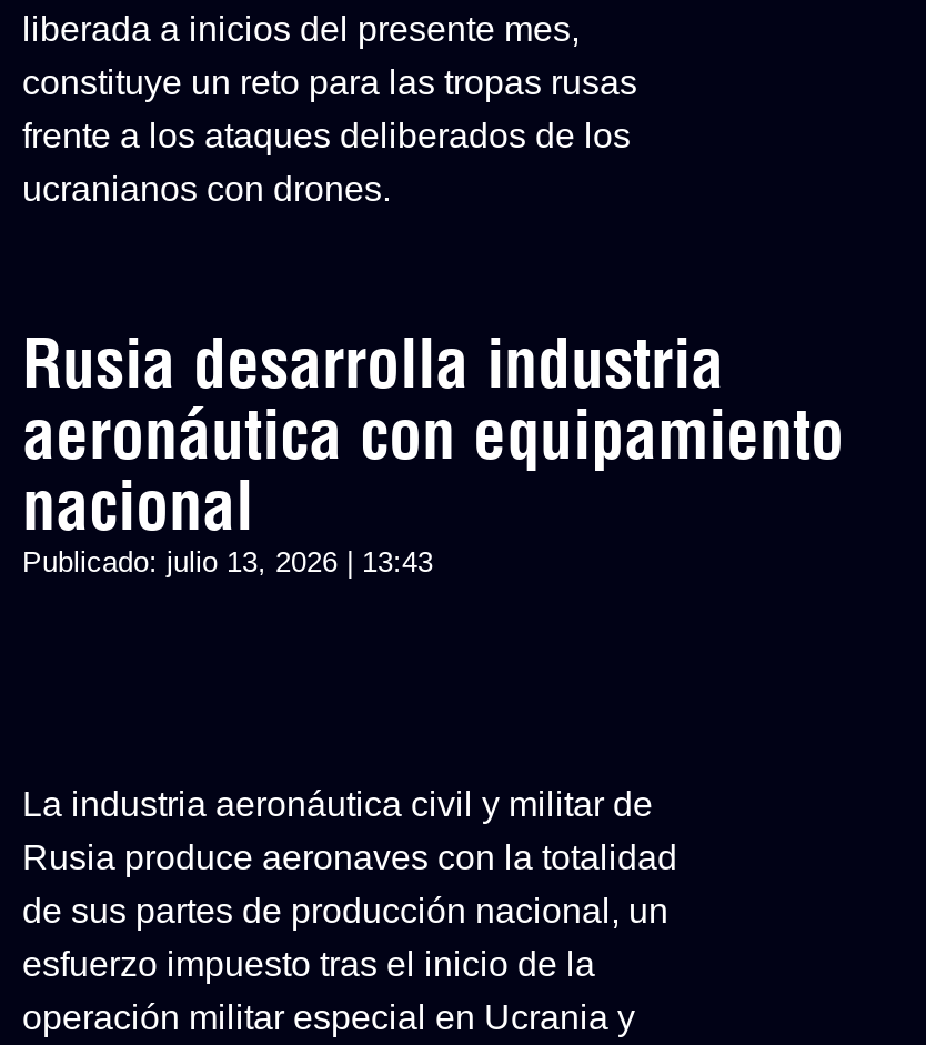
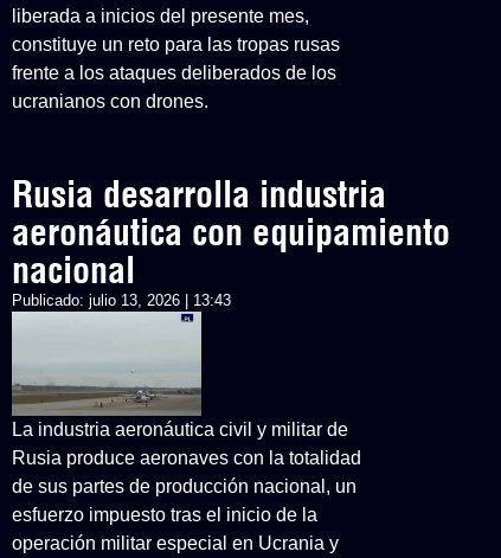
+ [image]
